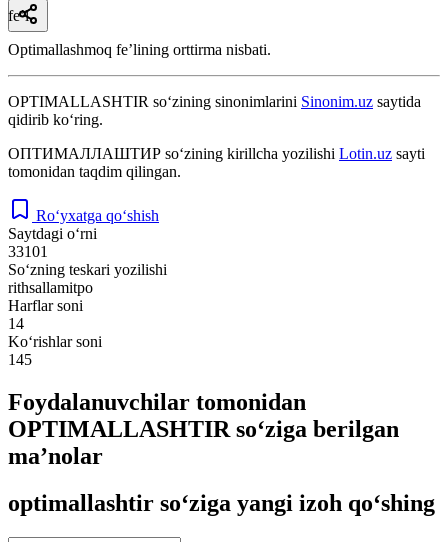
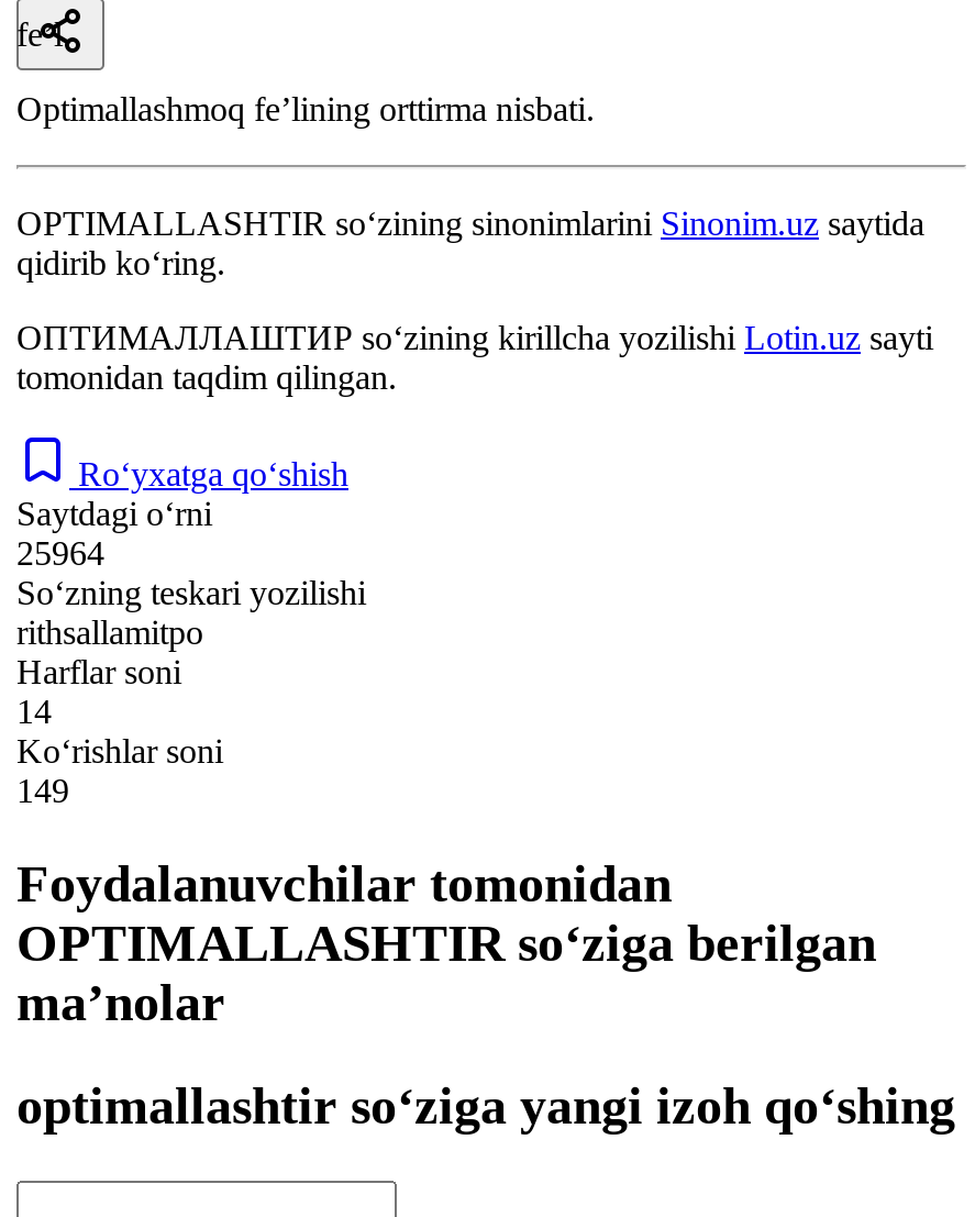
- 33101
+ 25964

- 145
+ 149
